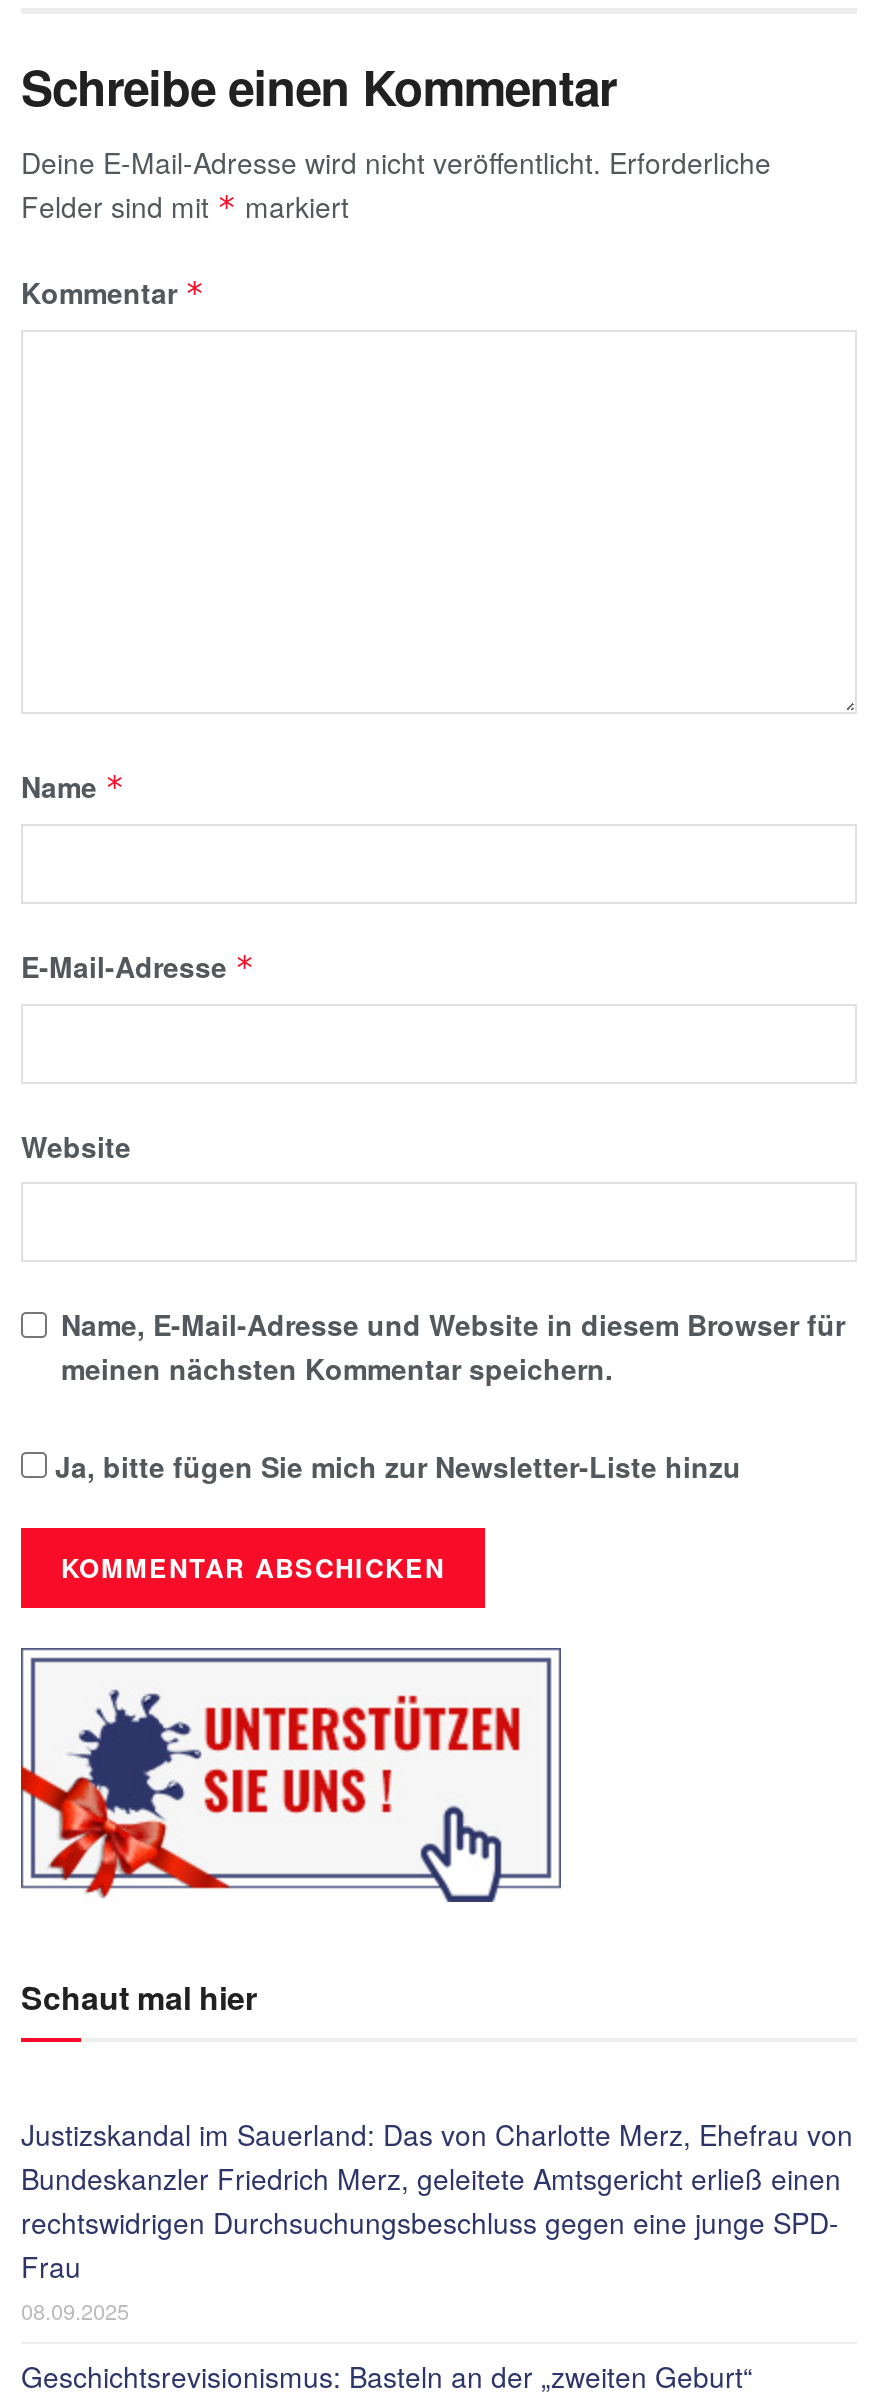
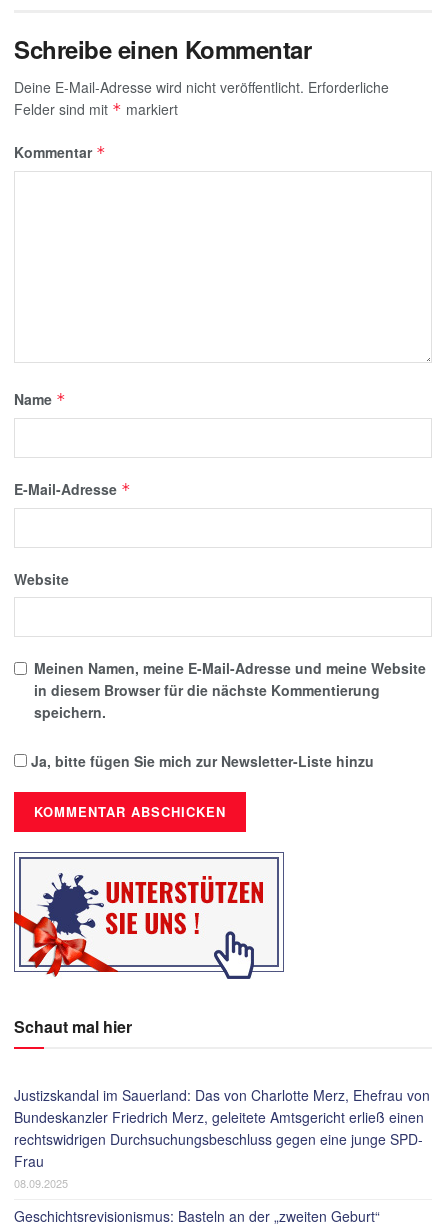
- Name, E-Mail-Adresse und Website in diesem Browser für
- meinen nächsten Kommentar speichern.
+ Meinen Namen, meine E-Mail-Adresse und meine Website
+ in diesem Browser für die nächste Kommentierung
+ speichern.
